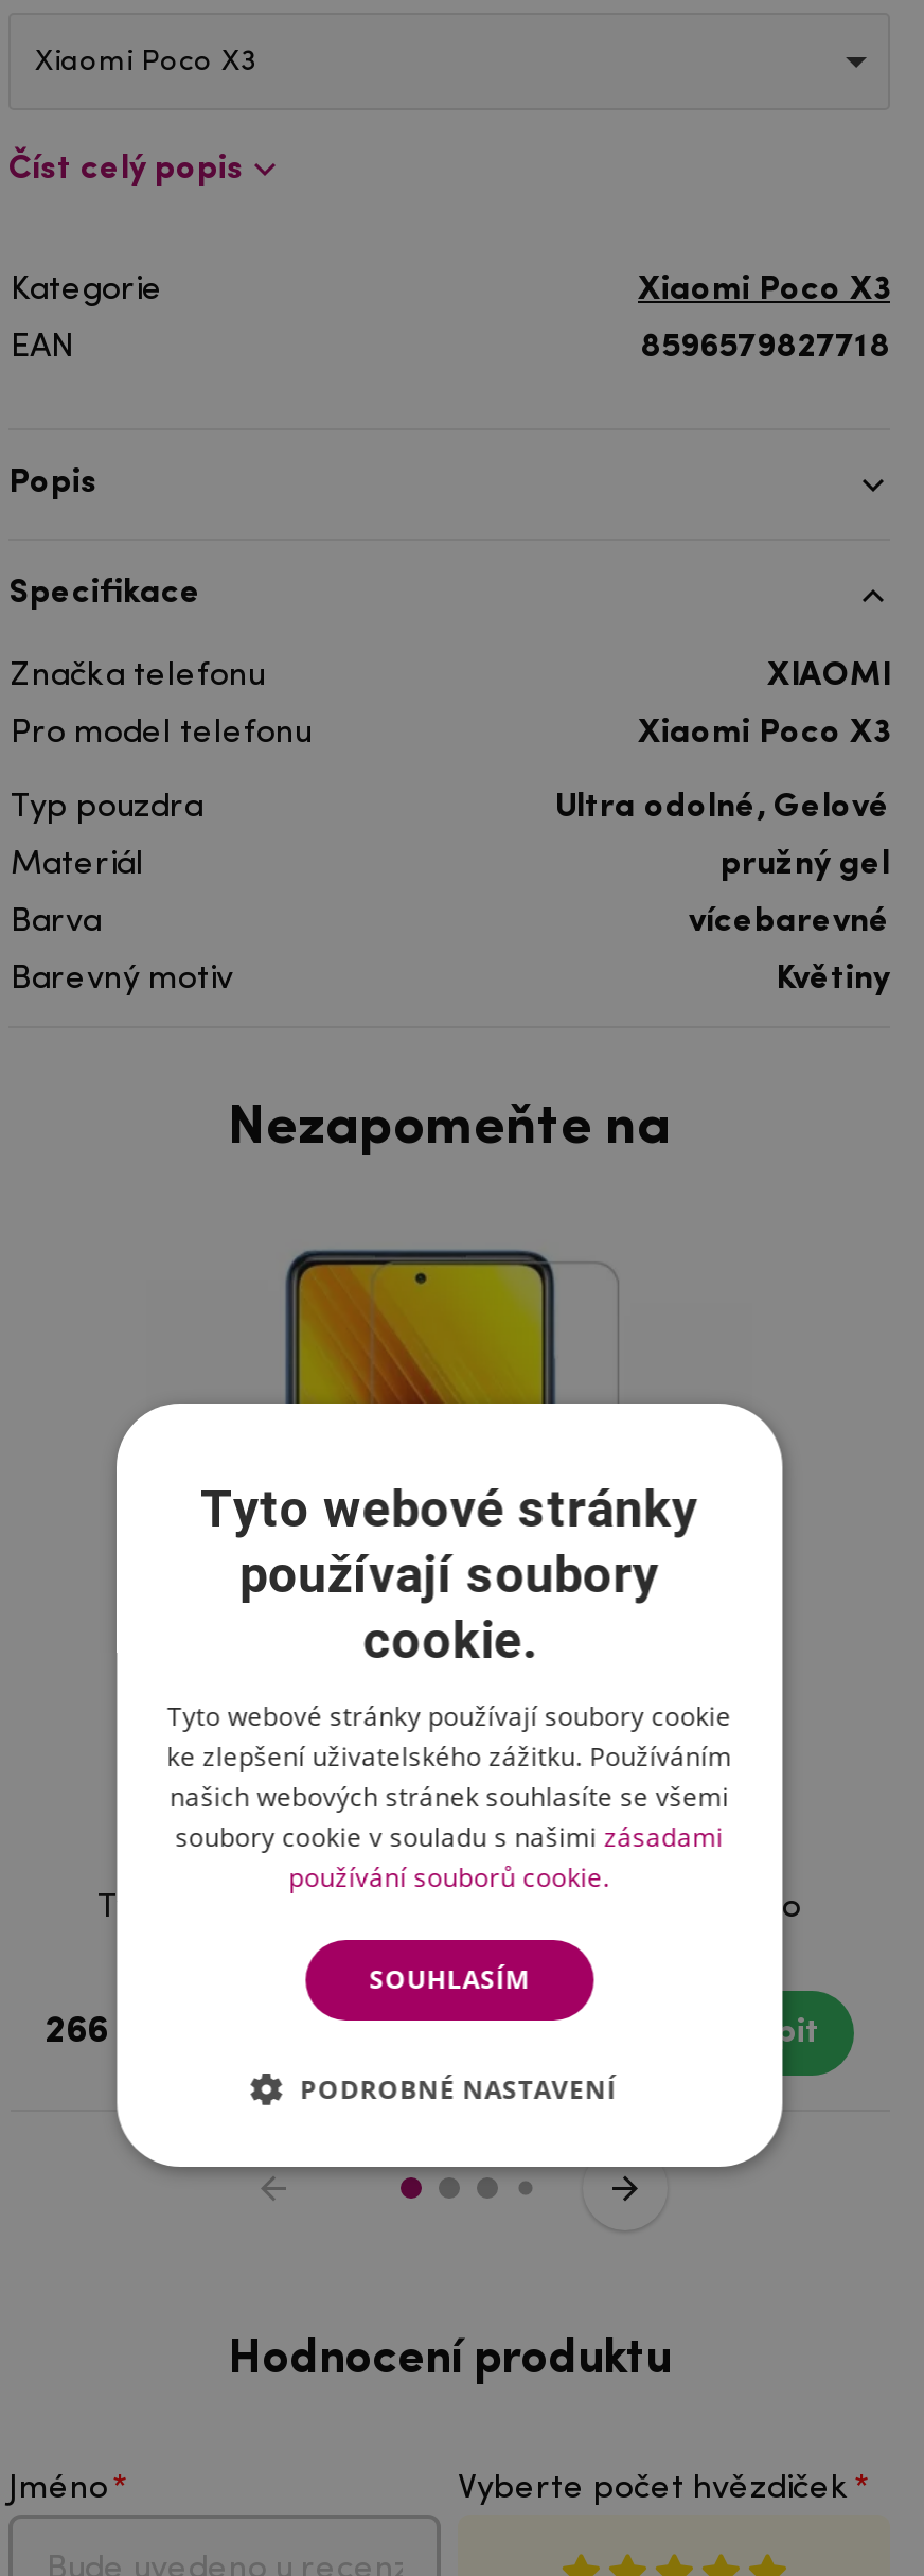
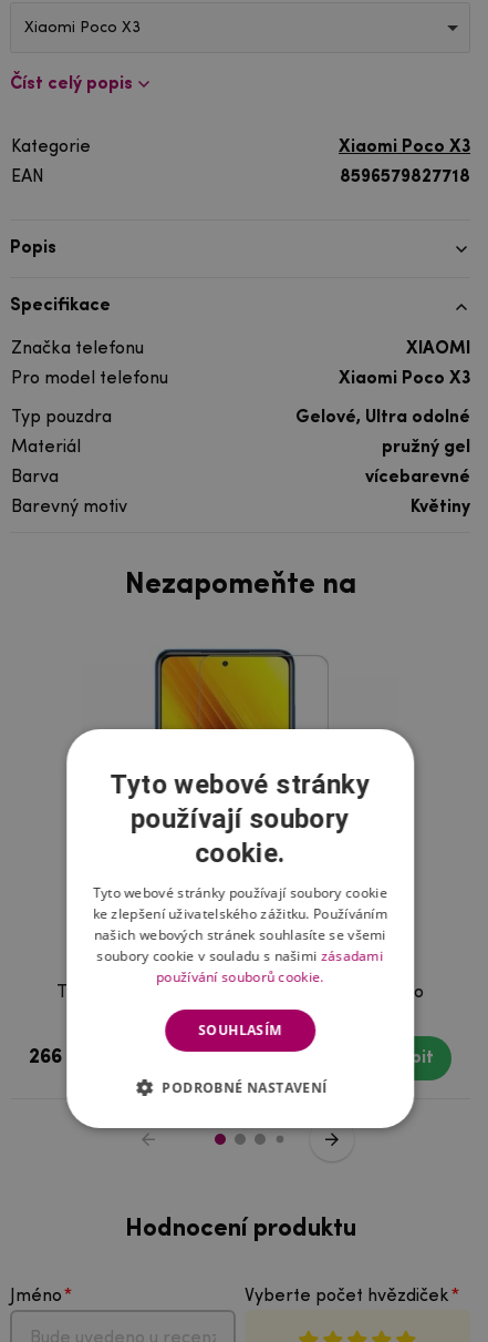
- Ultra odolné, Gelové
+ Gelové, Ultra odolné
